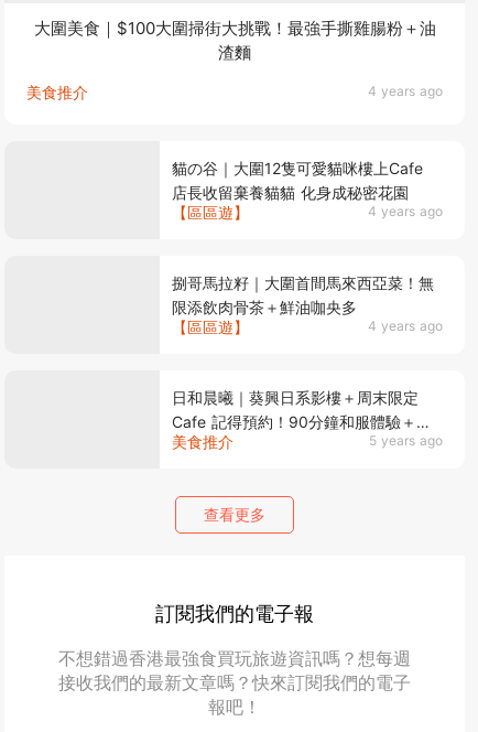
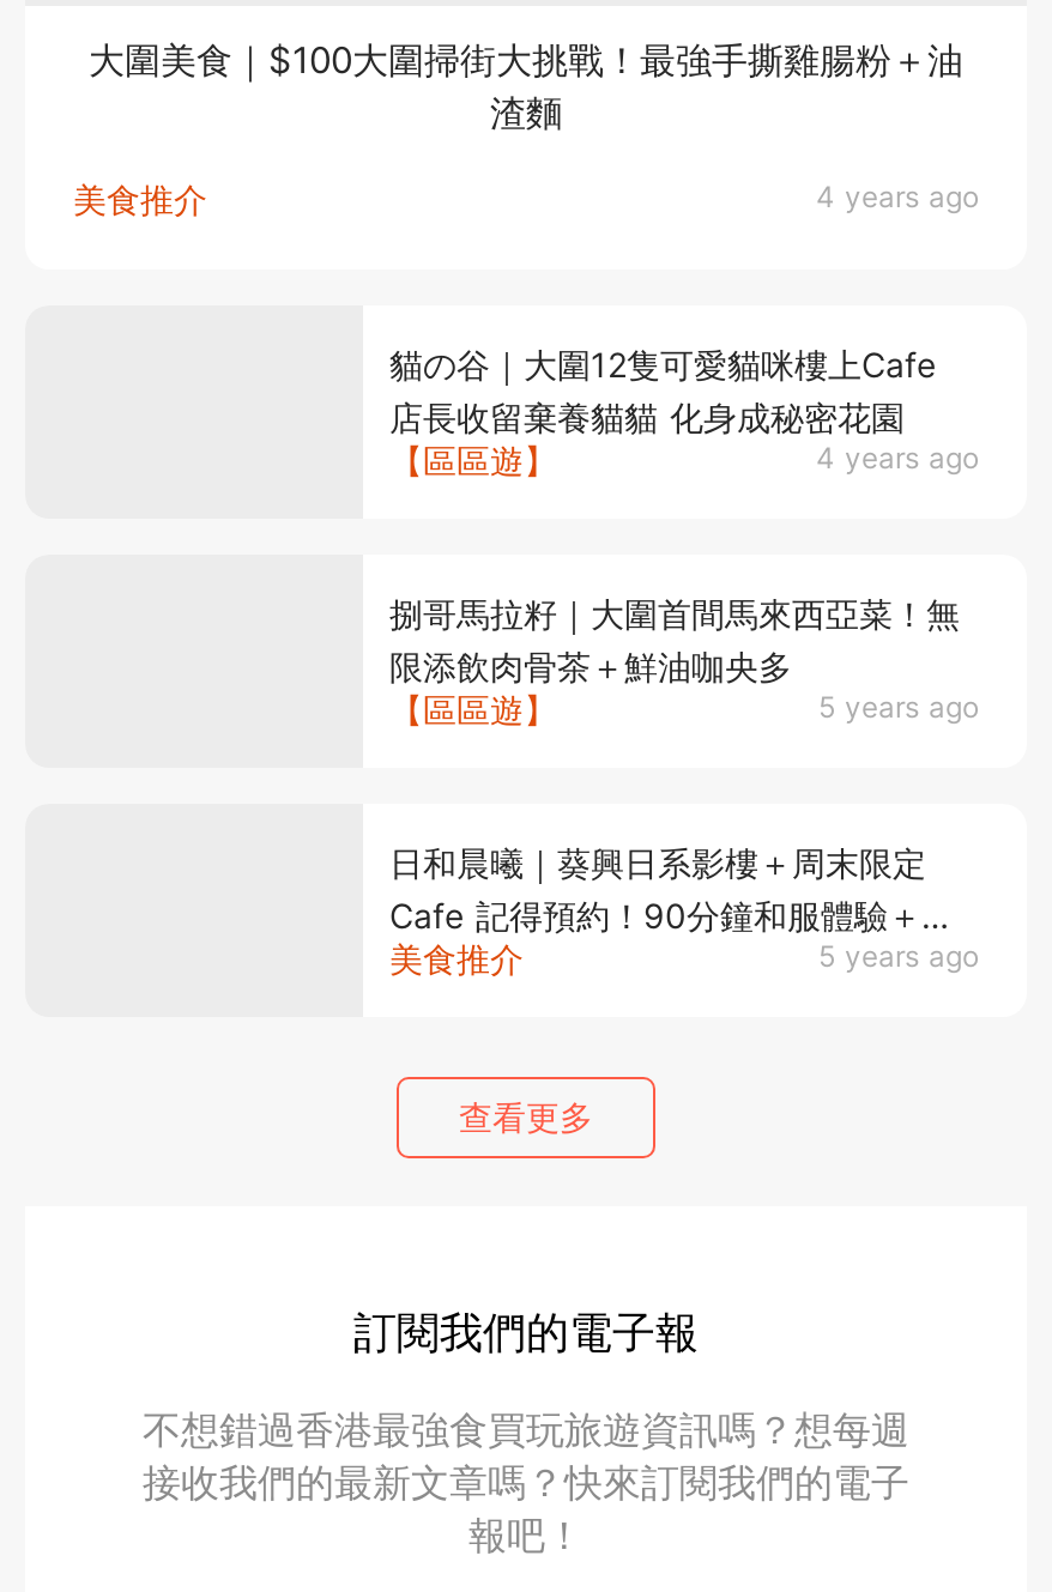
- 4 years ago
+ 5 years ago
